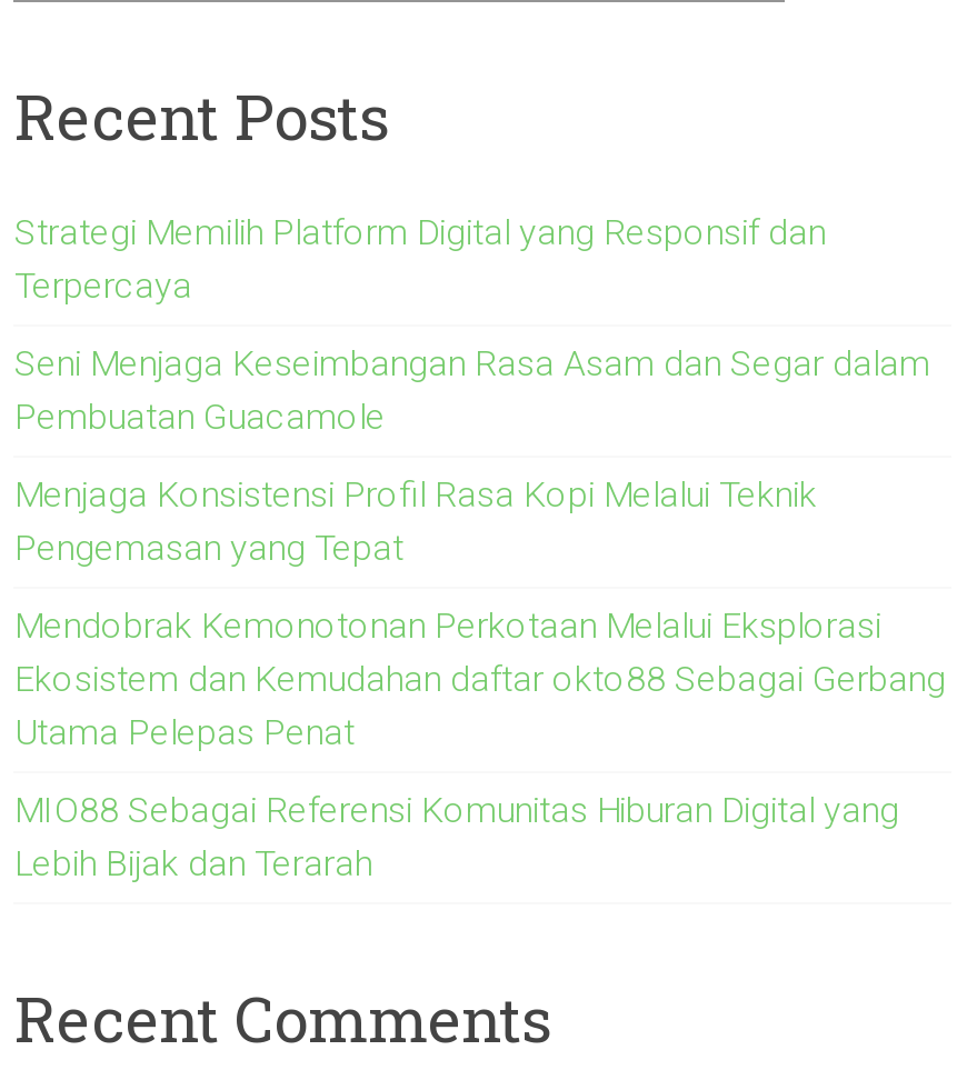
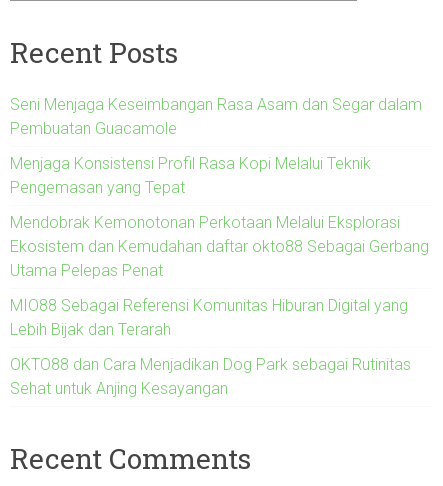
- Strategi Memilih Platform Digital yang Responsif dan
- Terpercaya

moved up: Seni Menjaga Keseimbangan Rasa Asam dan Segar dalam | Pembuatan Guacamole | Menjaga Konsistensi Profil Rasa Kopi Melalui Teknik | ... | MIO88 Sebagai Referensi Komunitas Hiburan Digital yang | Lebih Bijak dan Terarah

+ OKTO88 dan Cara Menjadikan Dog Park sebagai Rutinitas
+ Sehat untuk Anjing Kesayangan
